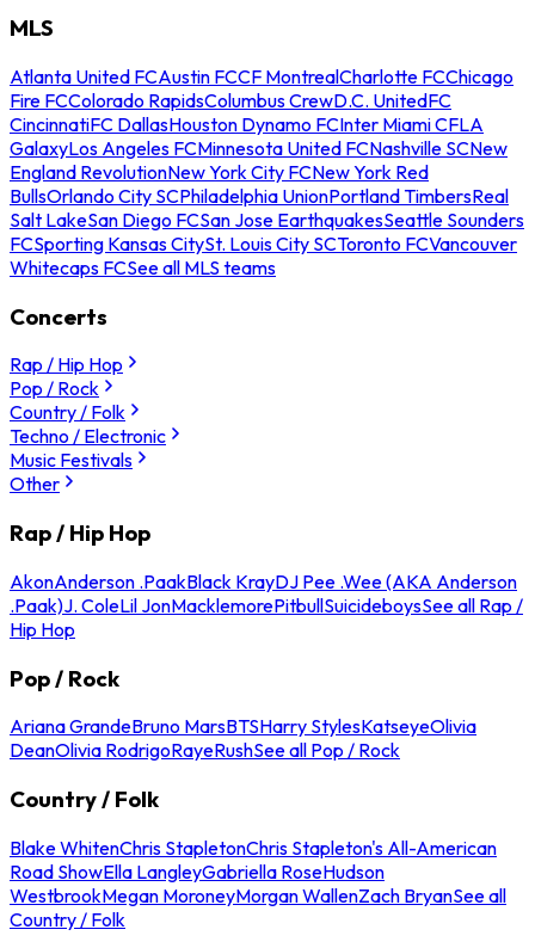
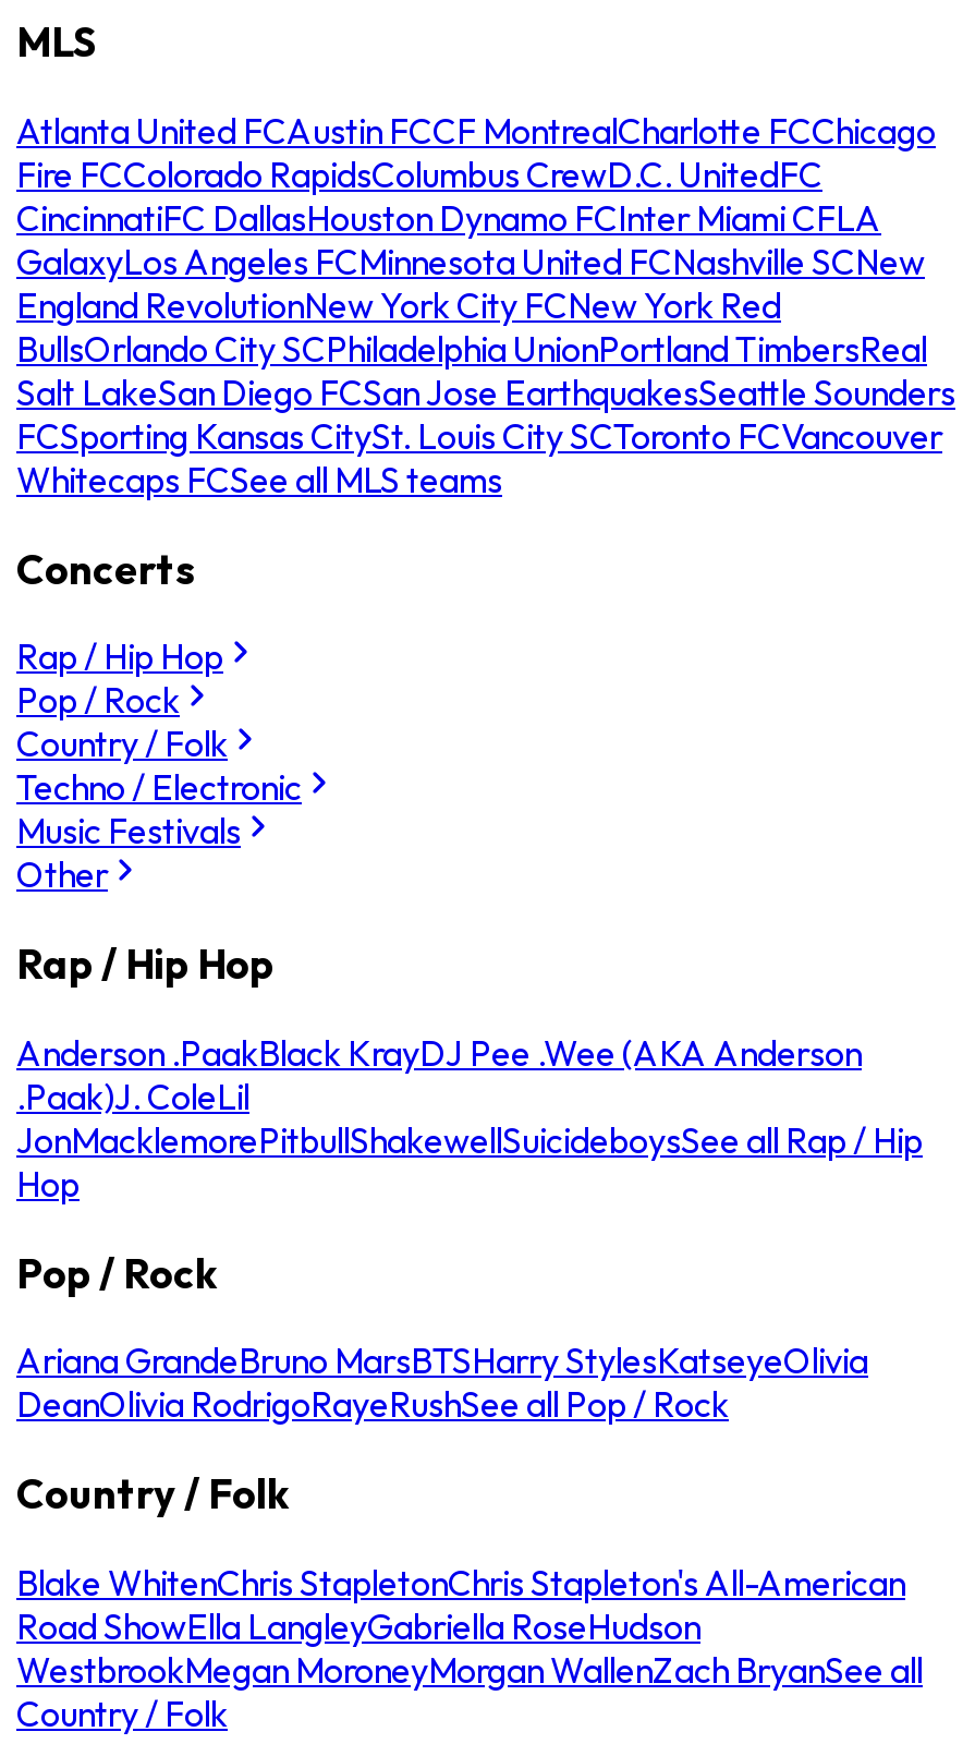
- AkonAnderson .PaakBlack KrayDJ Pee .Wee (AKA Anderson
- .Paak)J. ColeLil JonMacklemorePitbullSuicideboysSee all Rap /
- Hip Hop
+ Anderson .PaakBlack KrayDJ Pee .Wee (AKA Anderson
+ .Paak)J. ColeLil
+ JonMacklemorePitbullShakewellSuicideboysSee all Rap / Hip
+ Hop
